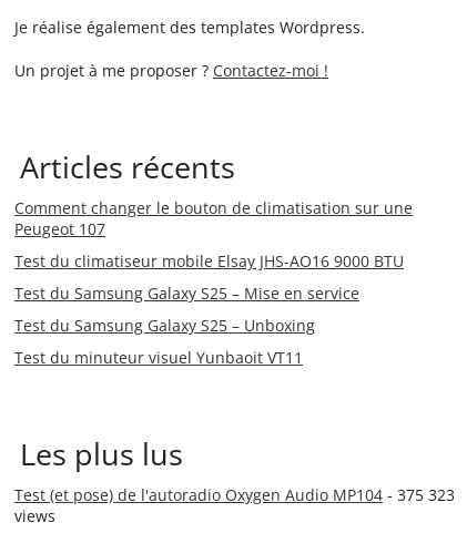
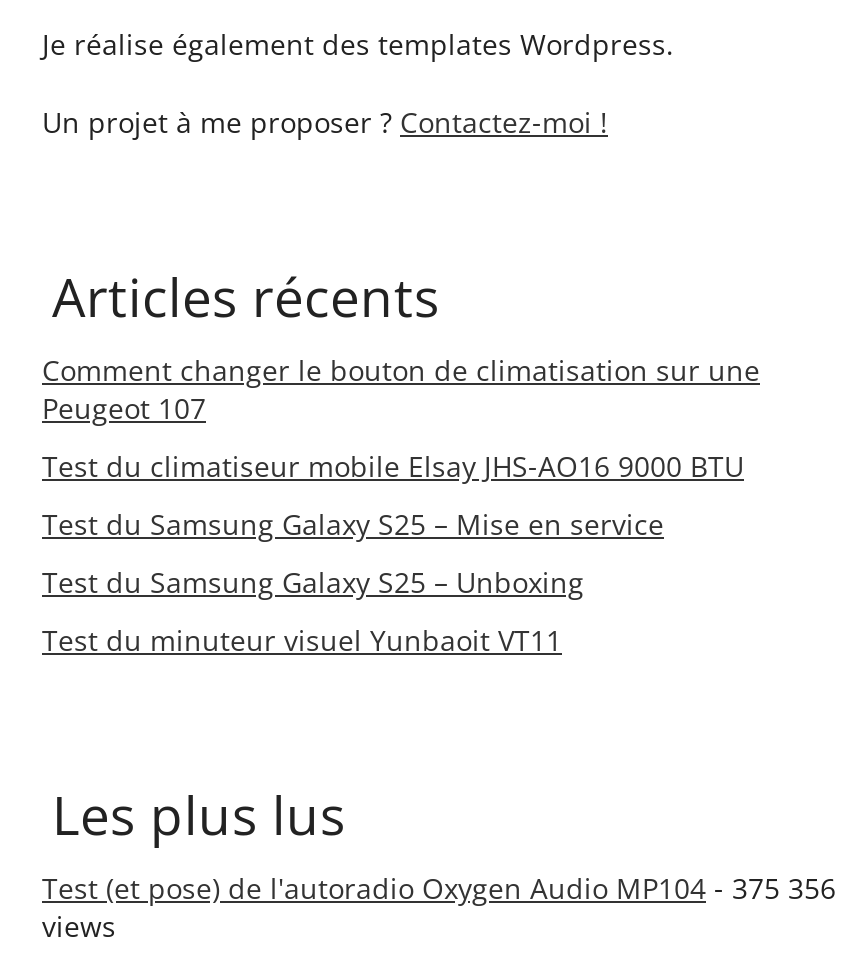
- Test (et pose) de l'autoradio Oxygen Audio MP104 - 375 323
+ Test (et pose) de l'autoradio Oxygen Audio MP104 - 375 356
